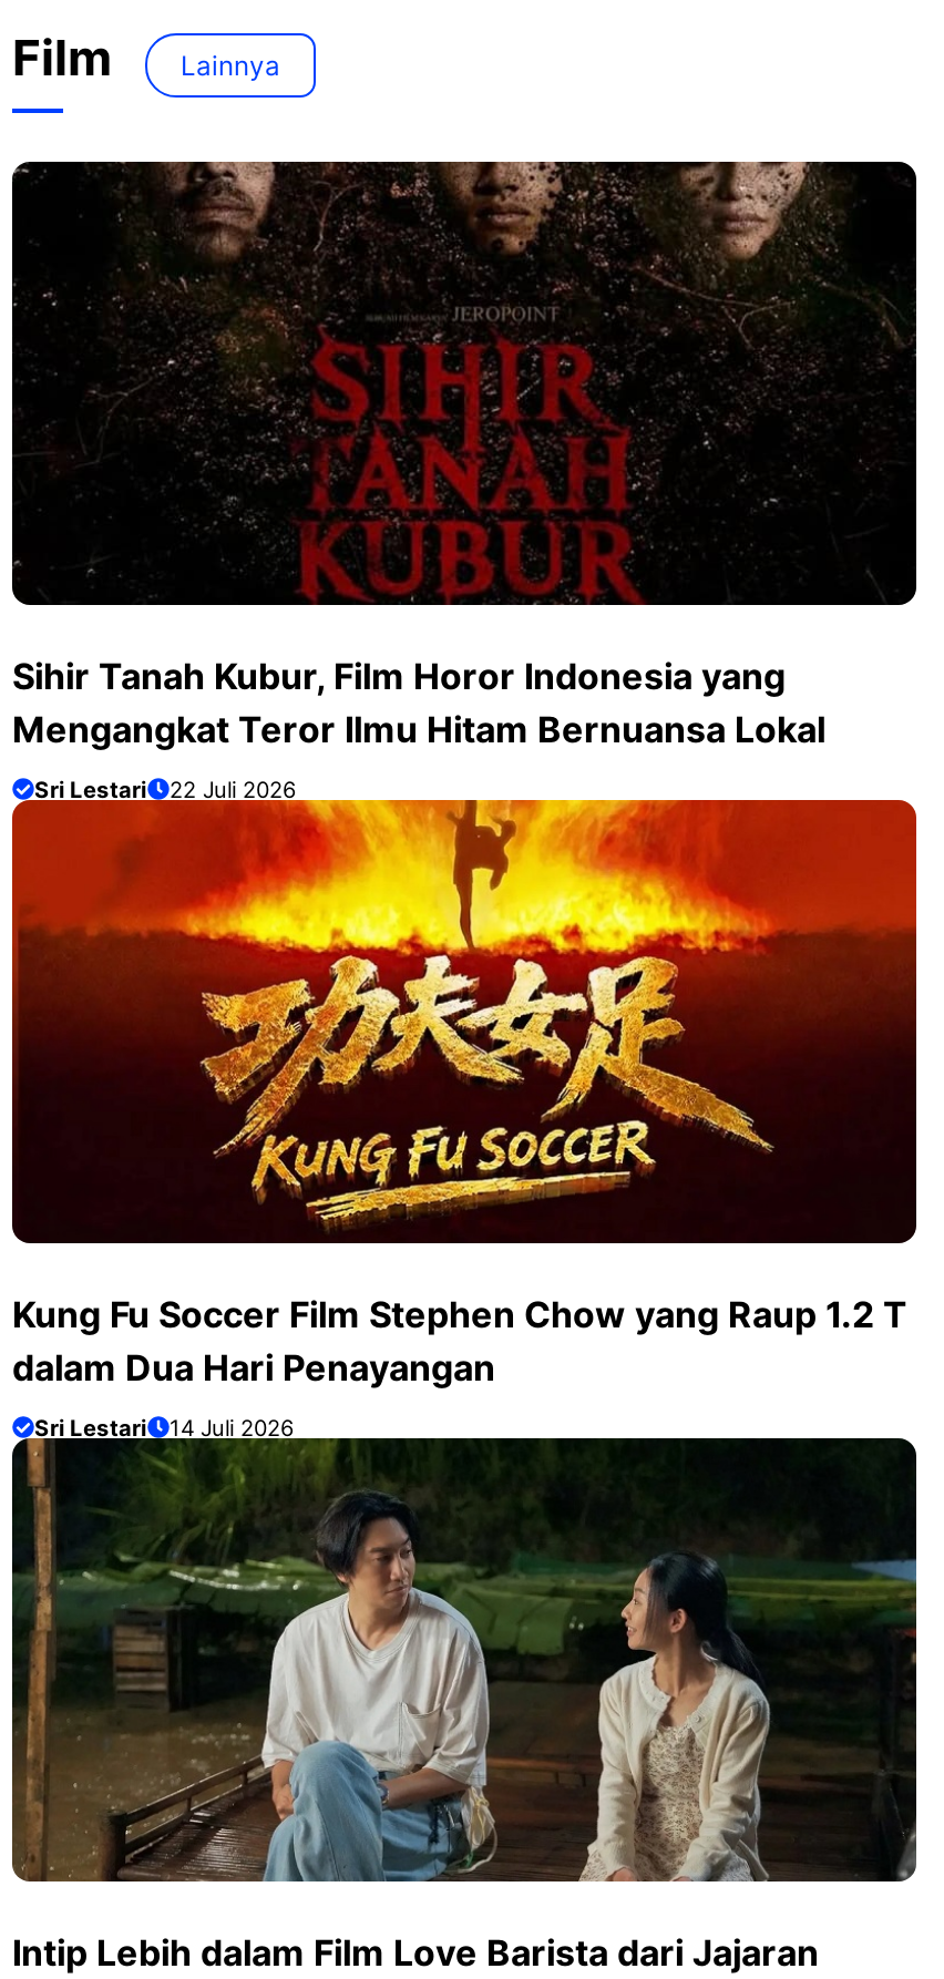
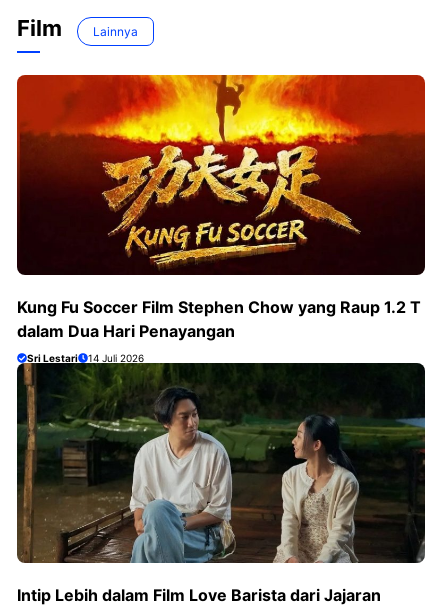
- [image]
- Sihir Tanah Kubur, Film Horor Indonesia yang
- Mengangkat Teror Ilmu Hitam Bernuansa Lokal
- Sri Lestari
- 22 Juli 2026
